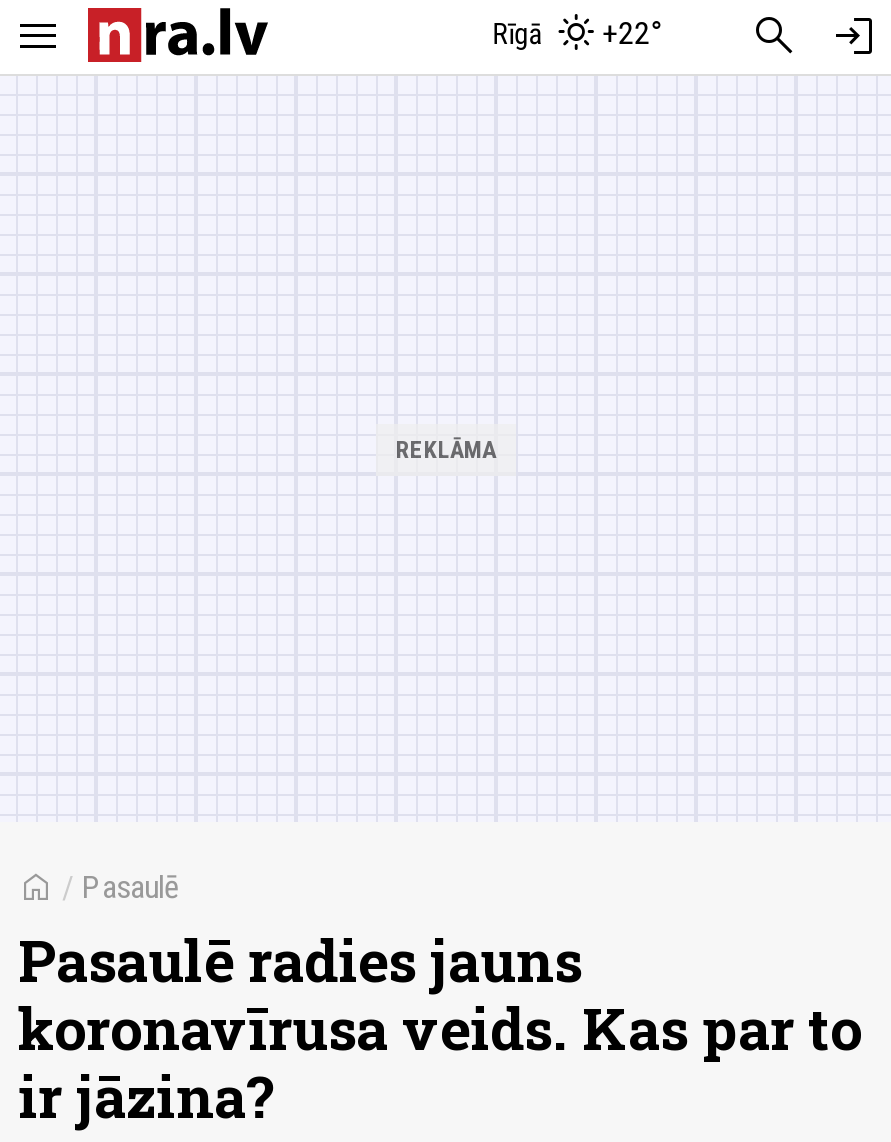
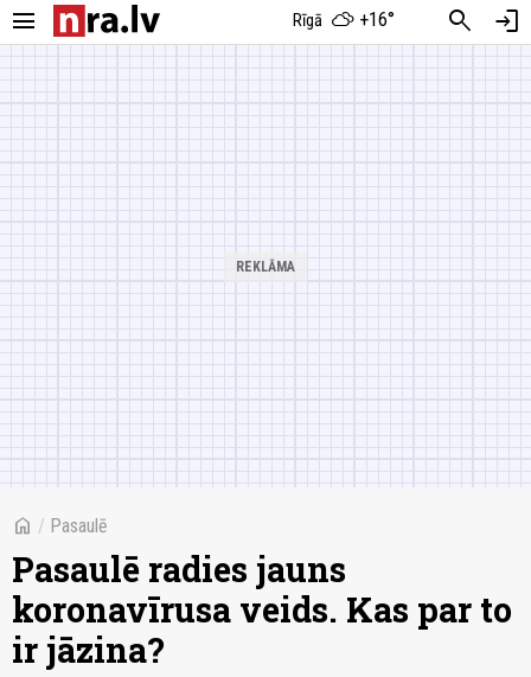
- Rīgā +22°
+ Rīgā +16°
